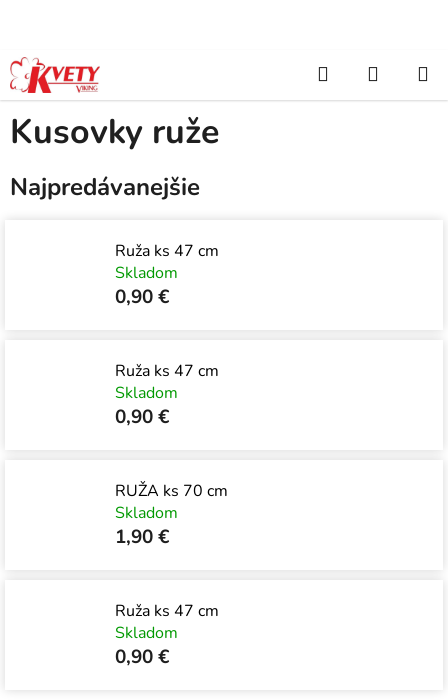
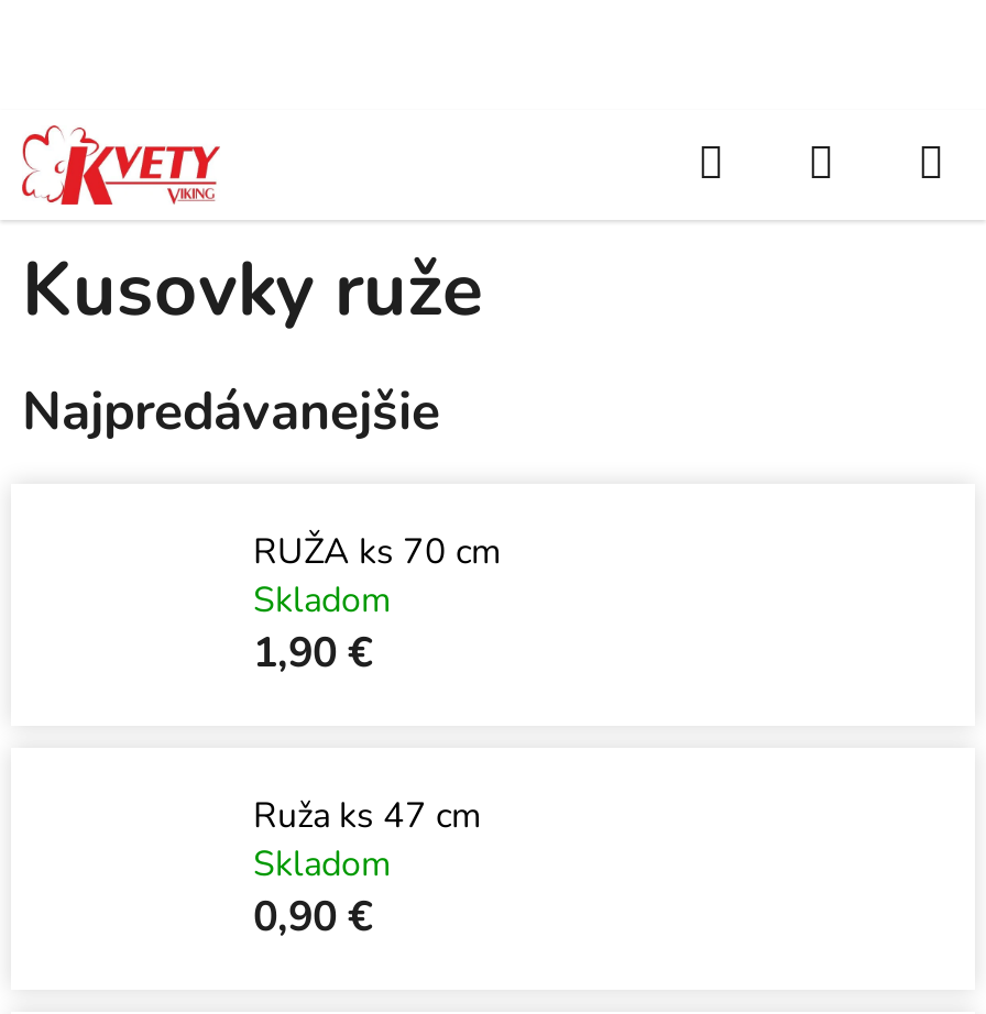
- Ruža ks 47 cm
- Skladom
- 0,90 €
- Ruža ks 47 cm
- Skladom
- 0,90 €
